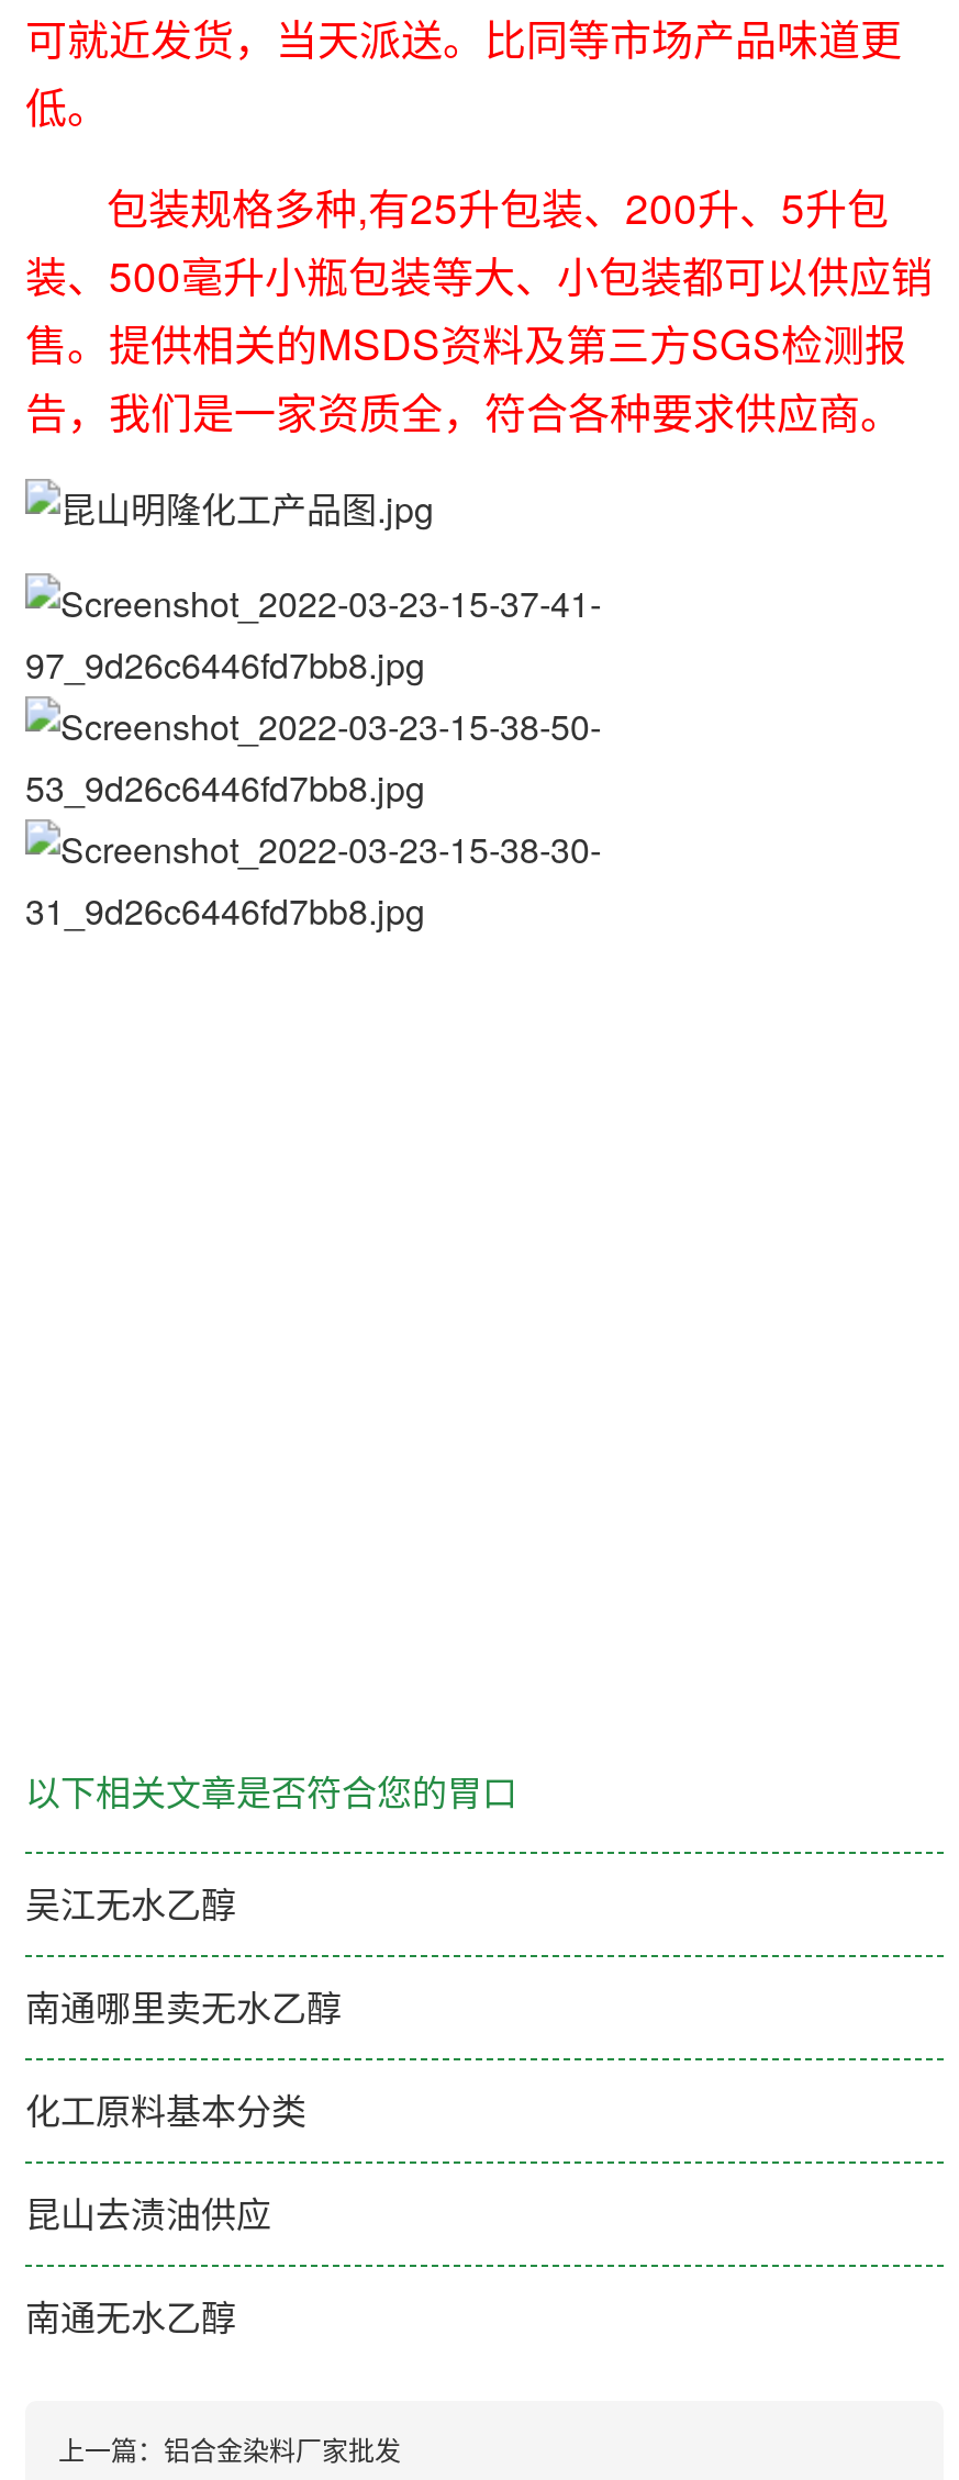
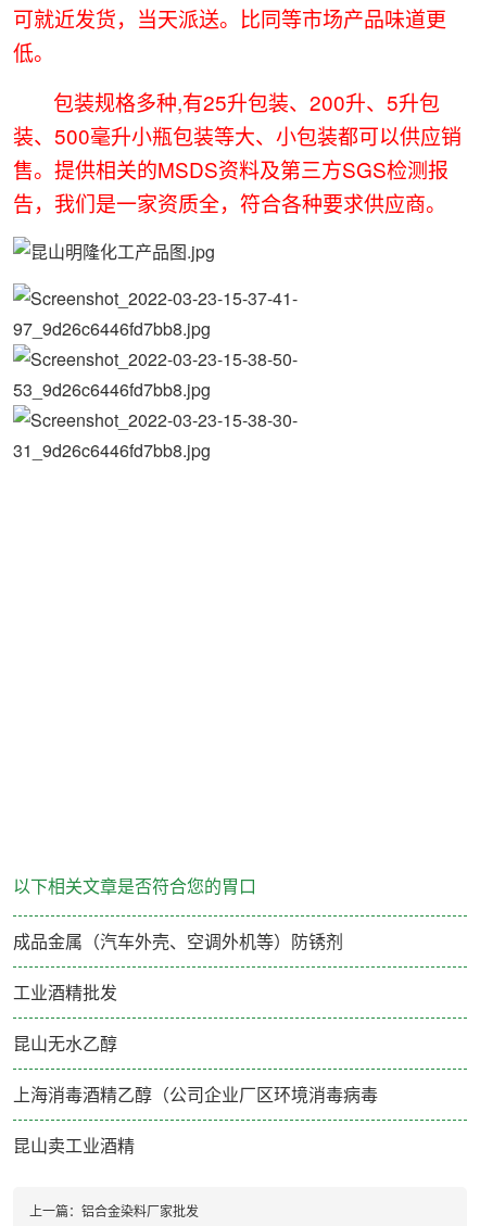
- 吴江无水乙醇
+ 成品金属（汽车外壳、空调外机等）防锈剂

- 南通哪里卖无水乙醇
+ 工业酒精批发

- 化工原料基本分类
+ 昆山无水乙醇

- 昆山去渍油供应
+ 上海消毒酒精乙醇（公司企业厂区环境消毒病毒

- 南通无水乙醇
+ 昆山卖工业酒精
